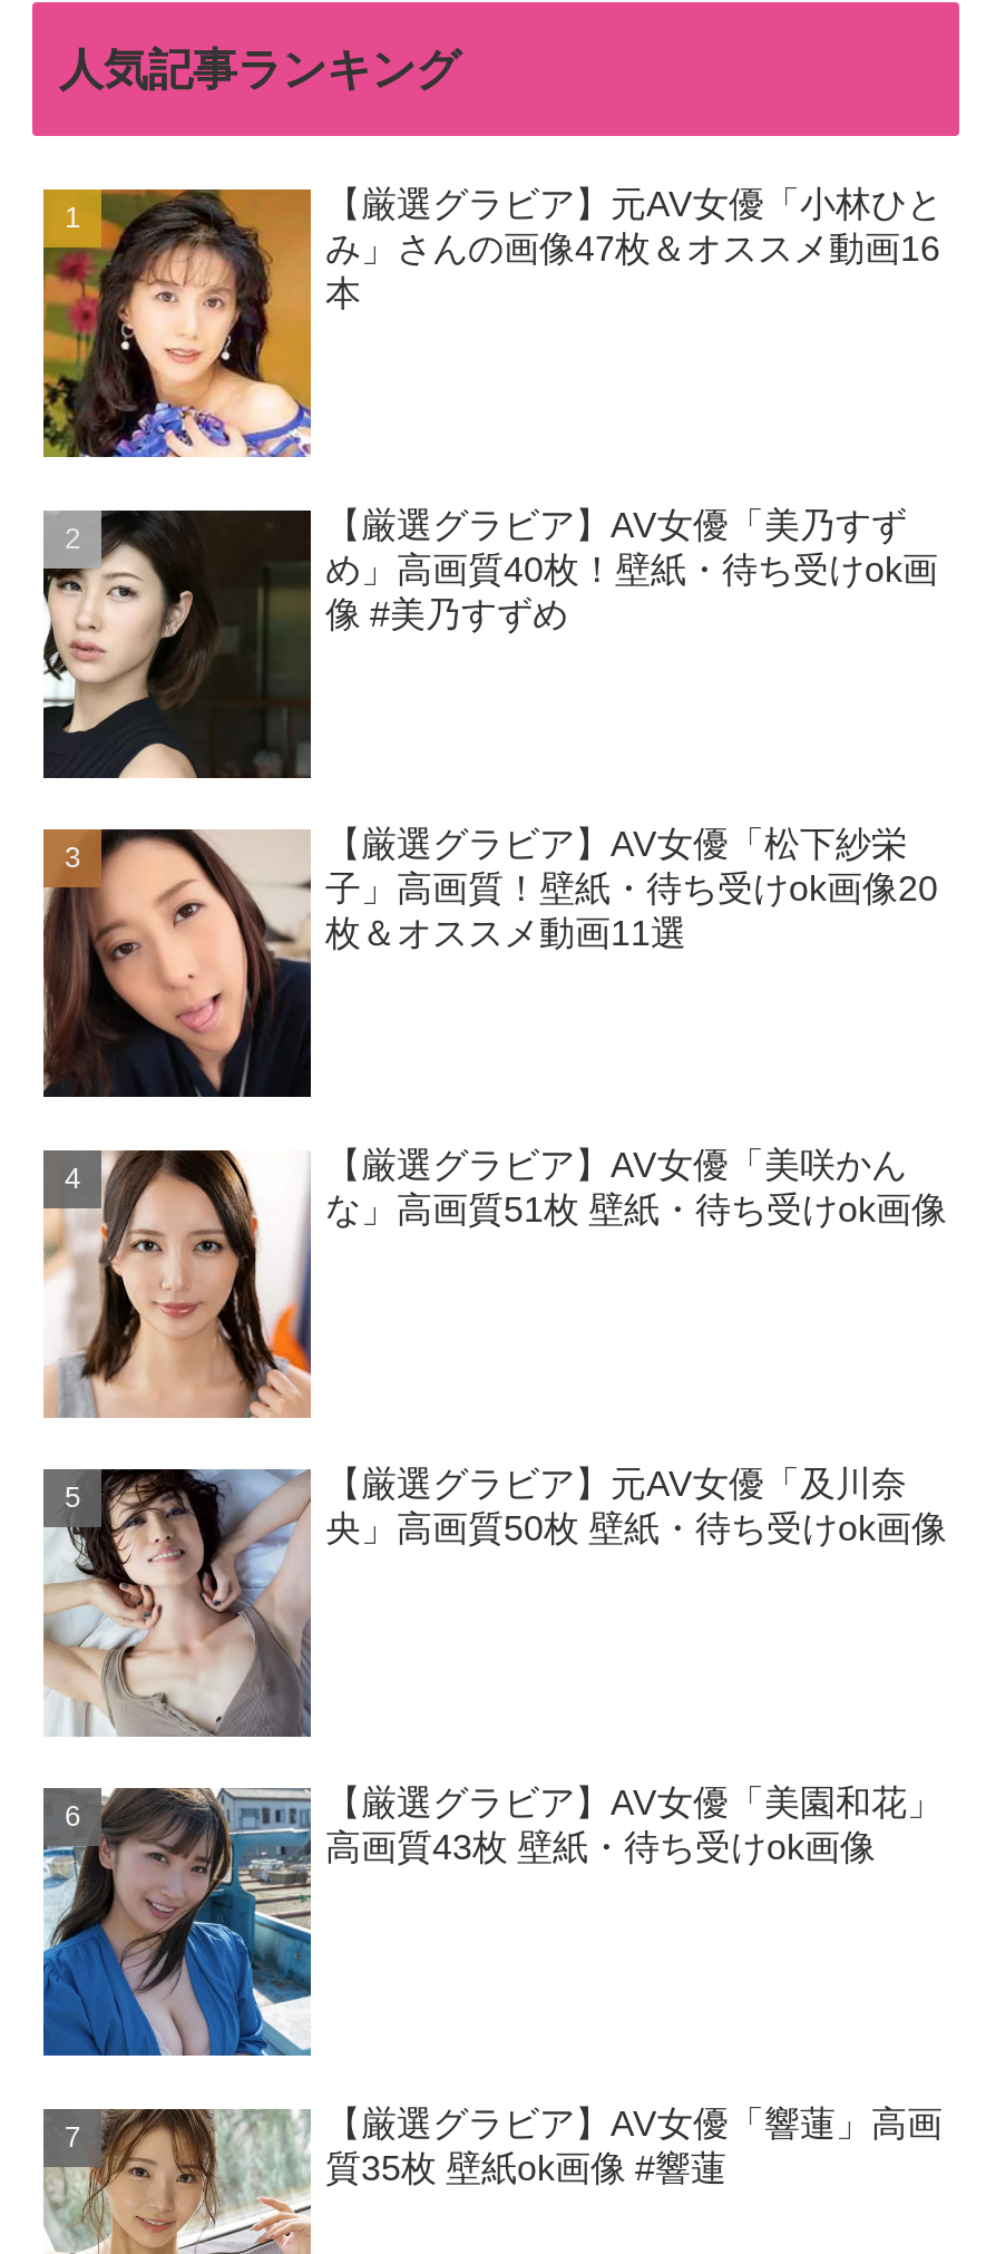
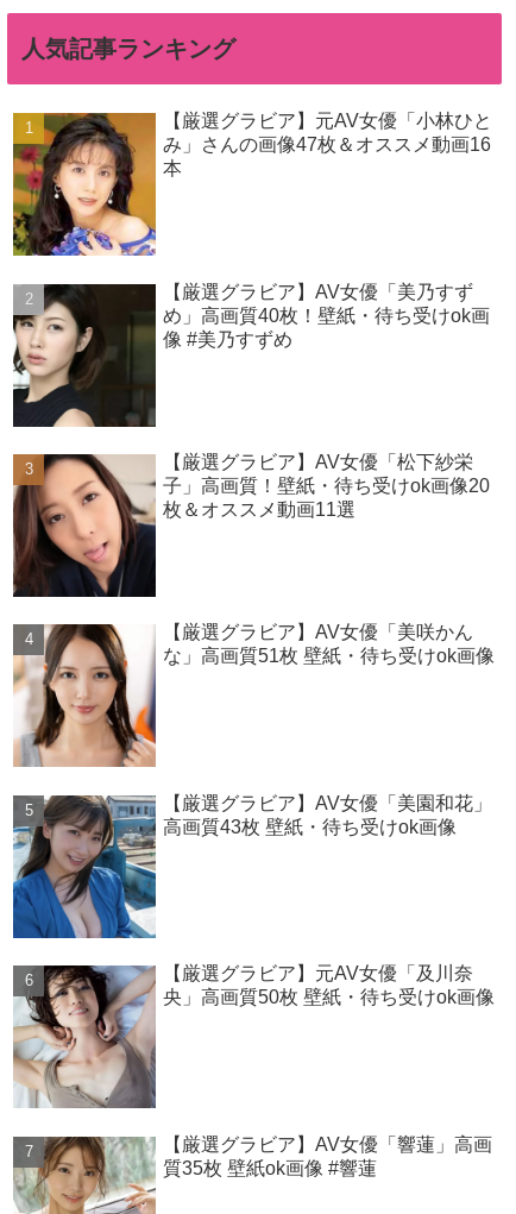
moved down: [image] | 【厳選グラビア】元AV女優「及川奈 | 央」高画質50枚 壁紙・待ち受けok画像

moved up: [image] | 【厳選グラビア】AV女優「美園和花」 | 高画質43枚 壁紙・待ち受けok画像
